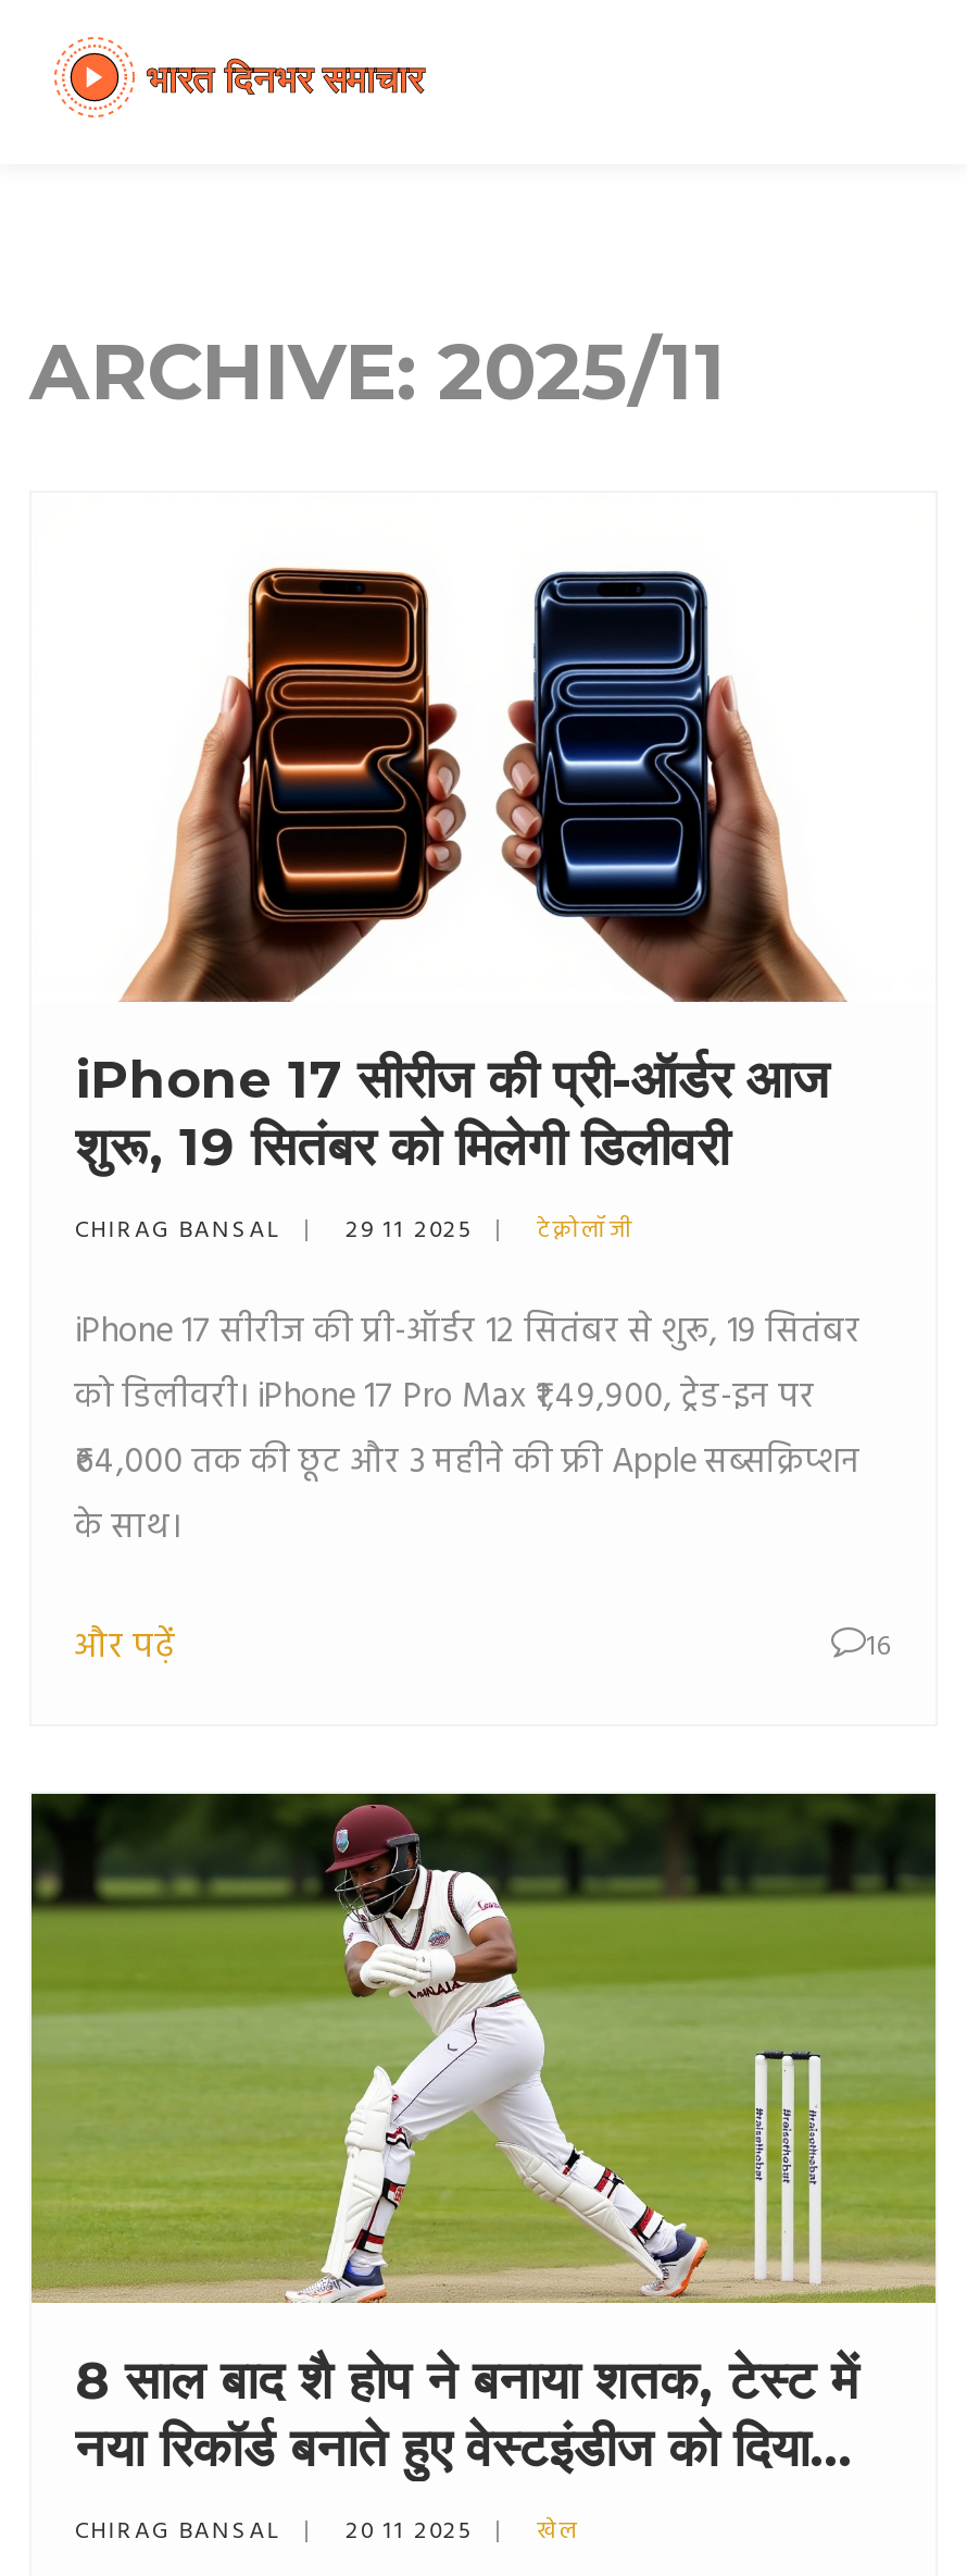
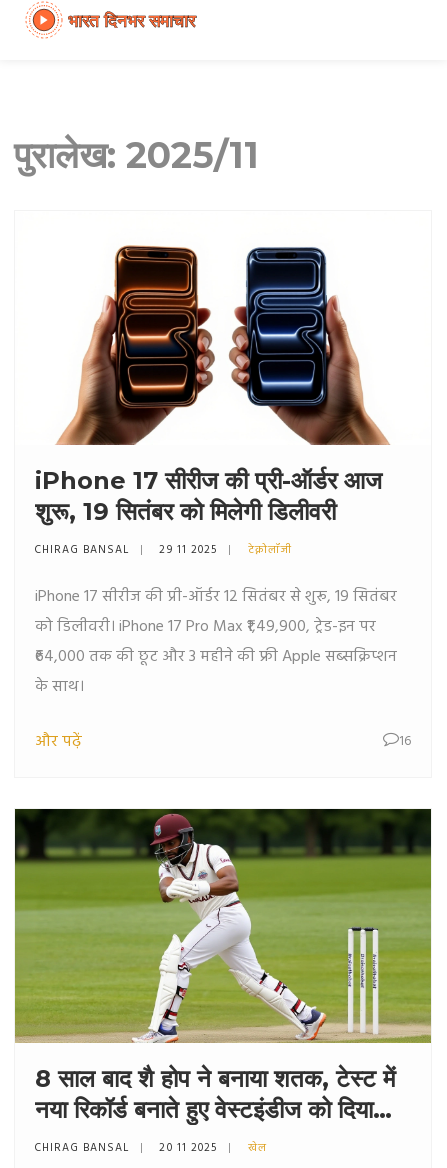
- ARCHIVE: 2025/11
+ पुरालेख: 2025/11
